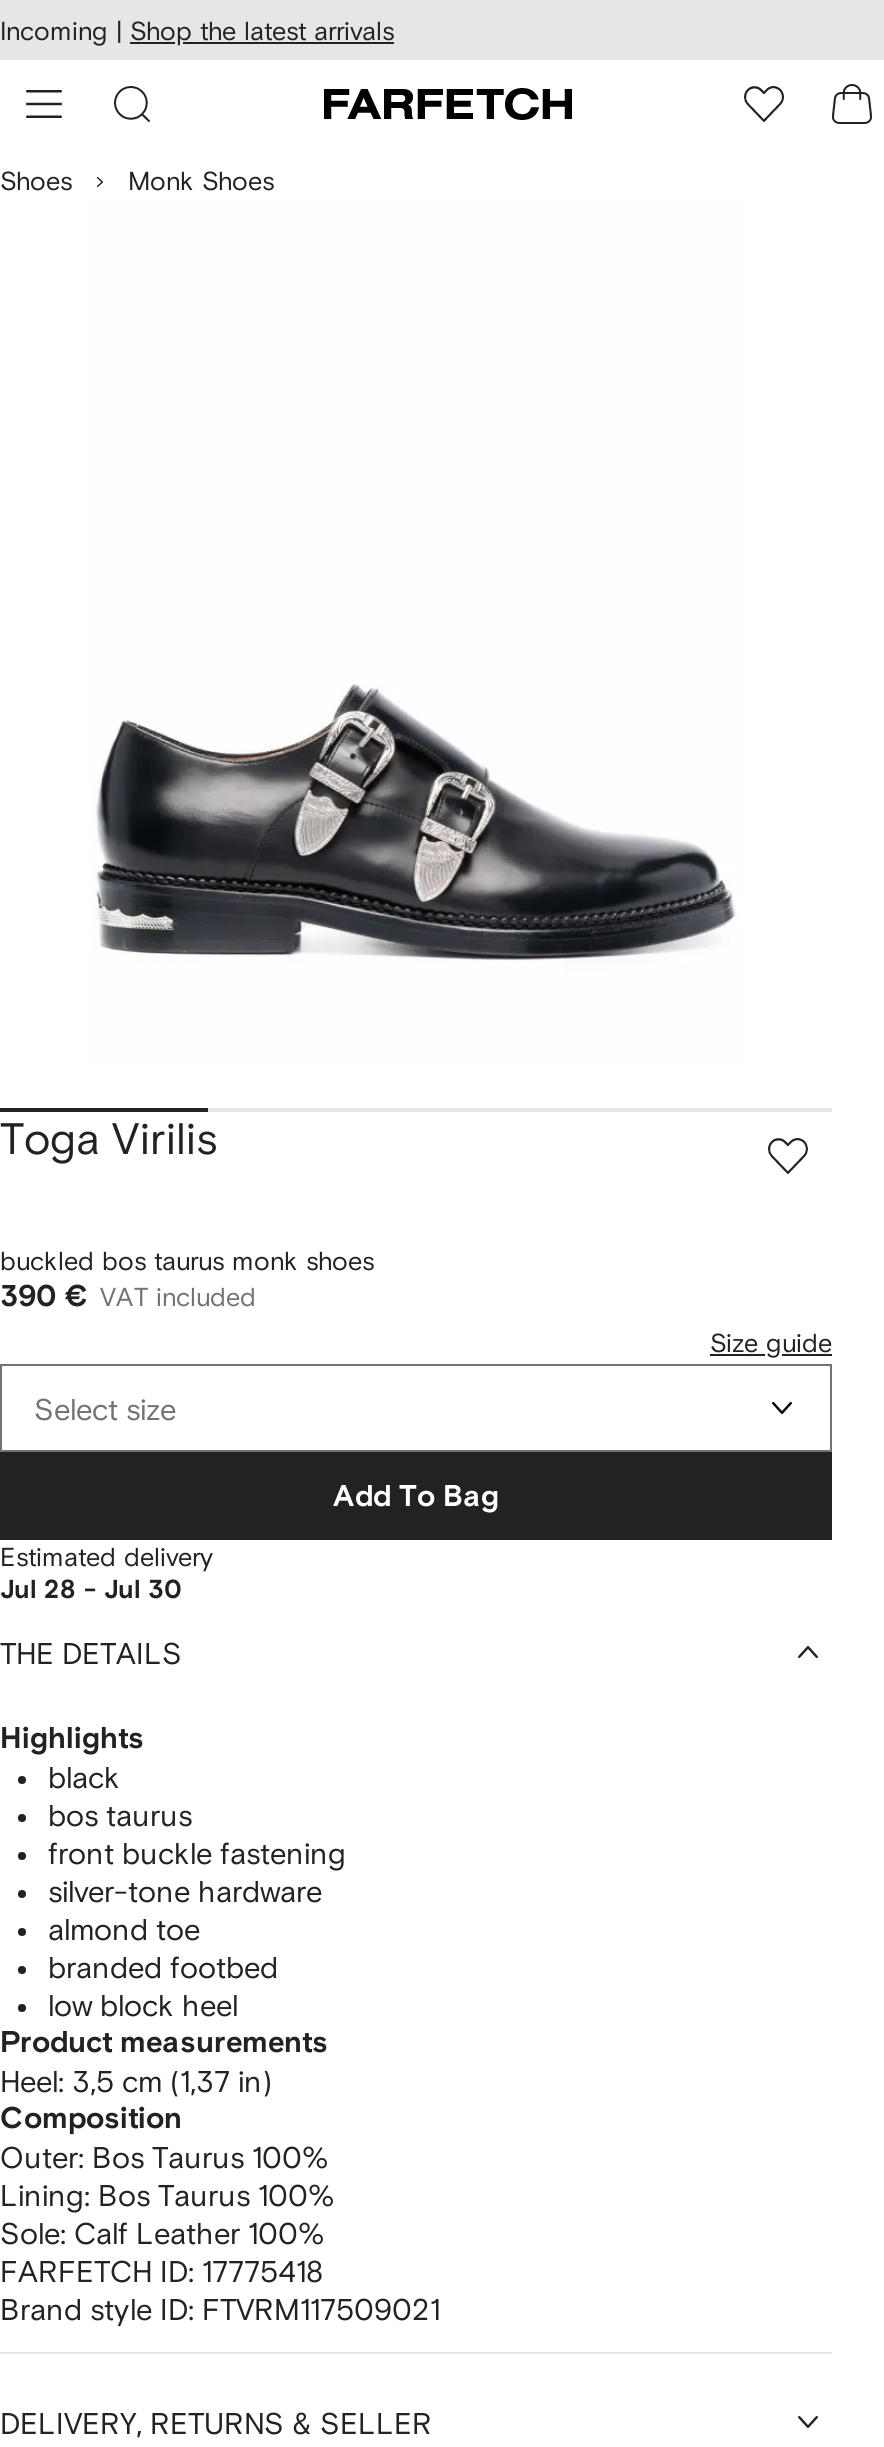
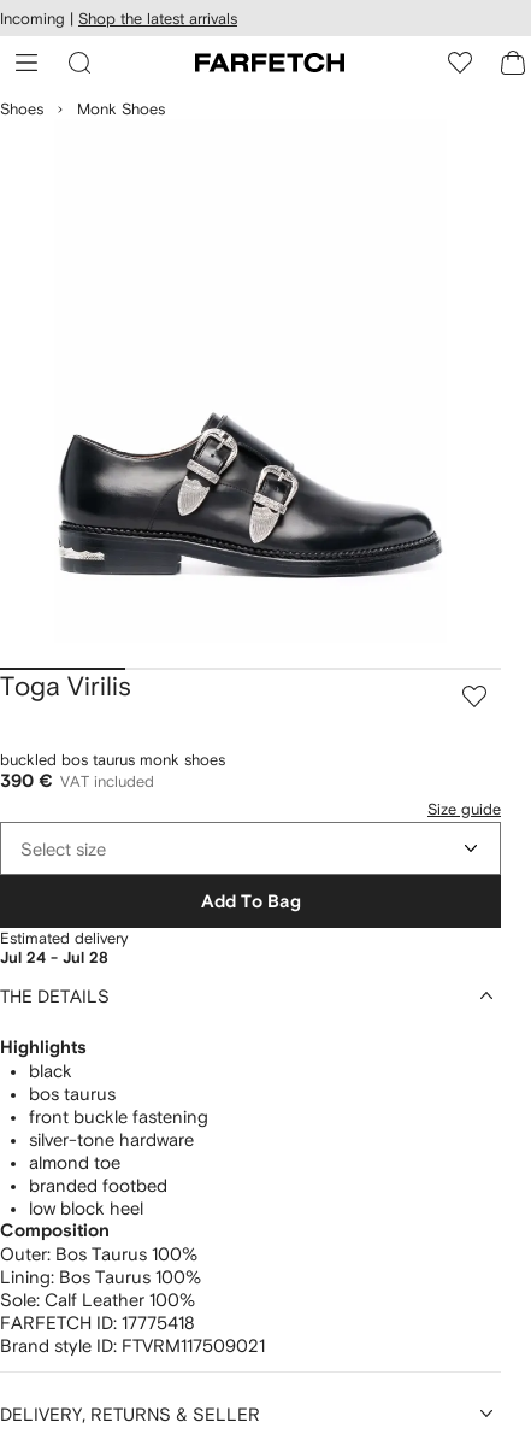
- Jul 28 - Jul 30
+ Jul 24 - Jul 28

- Product measurements
- heel: 3,5 cm (1,37 in)
